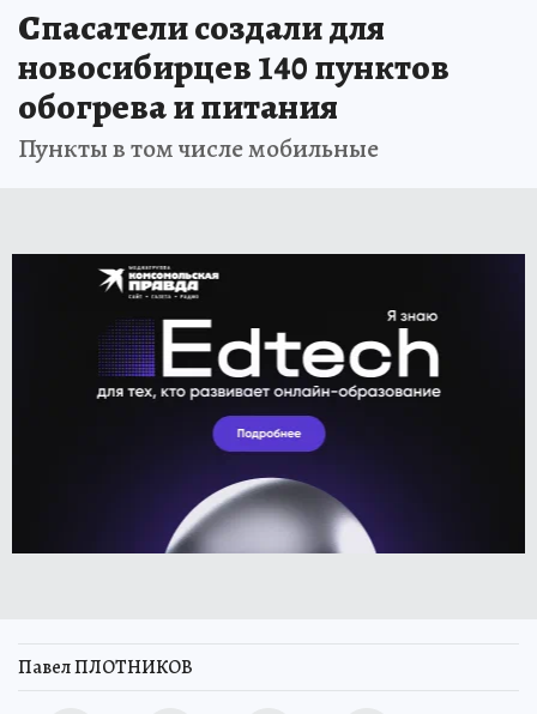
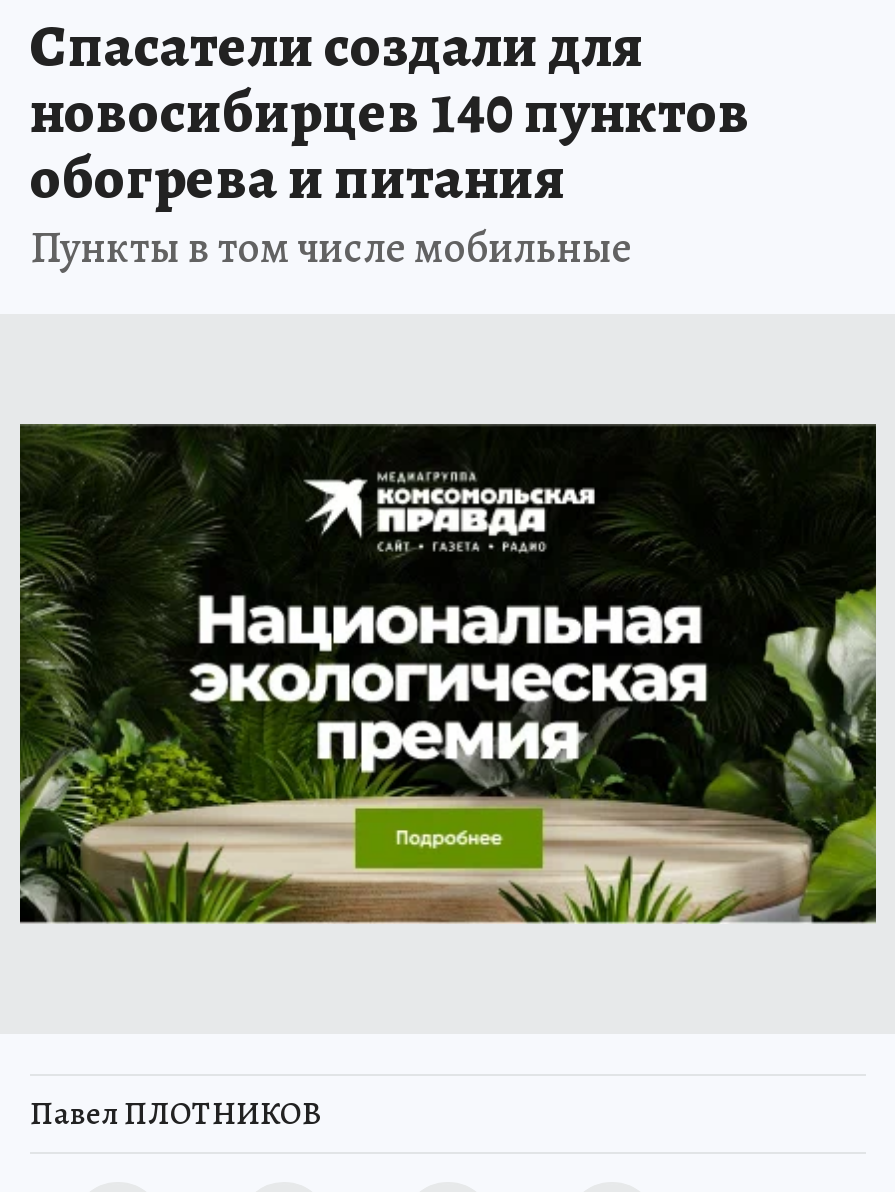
- [image]
+ [image]
